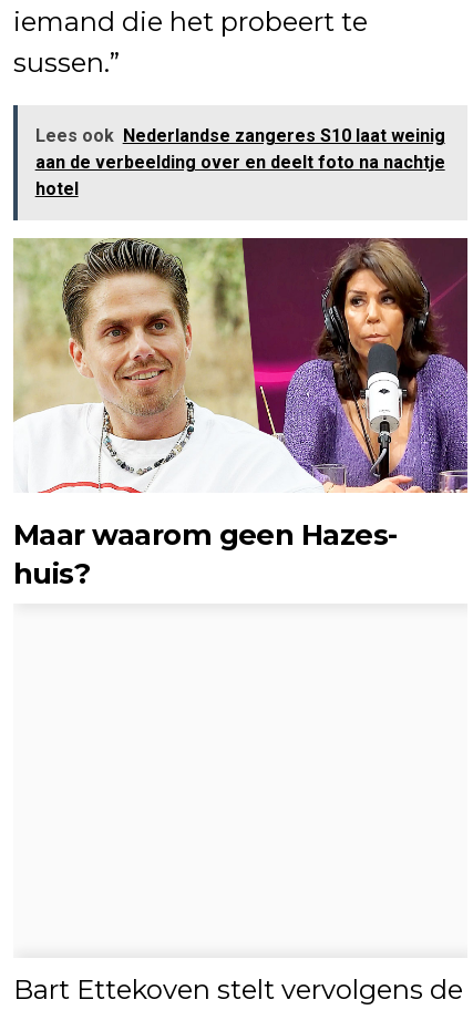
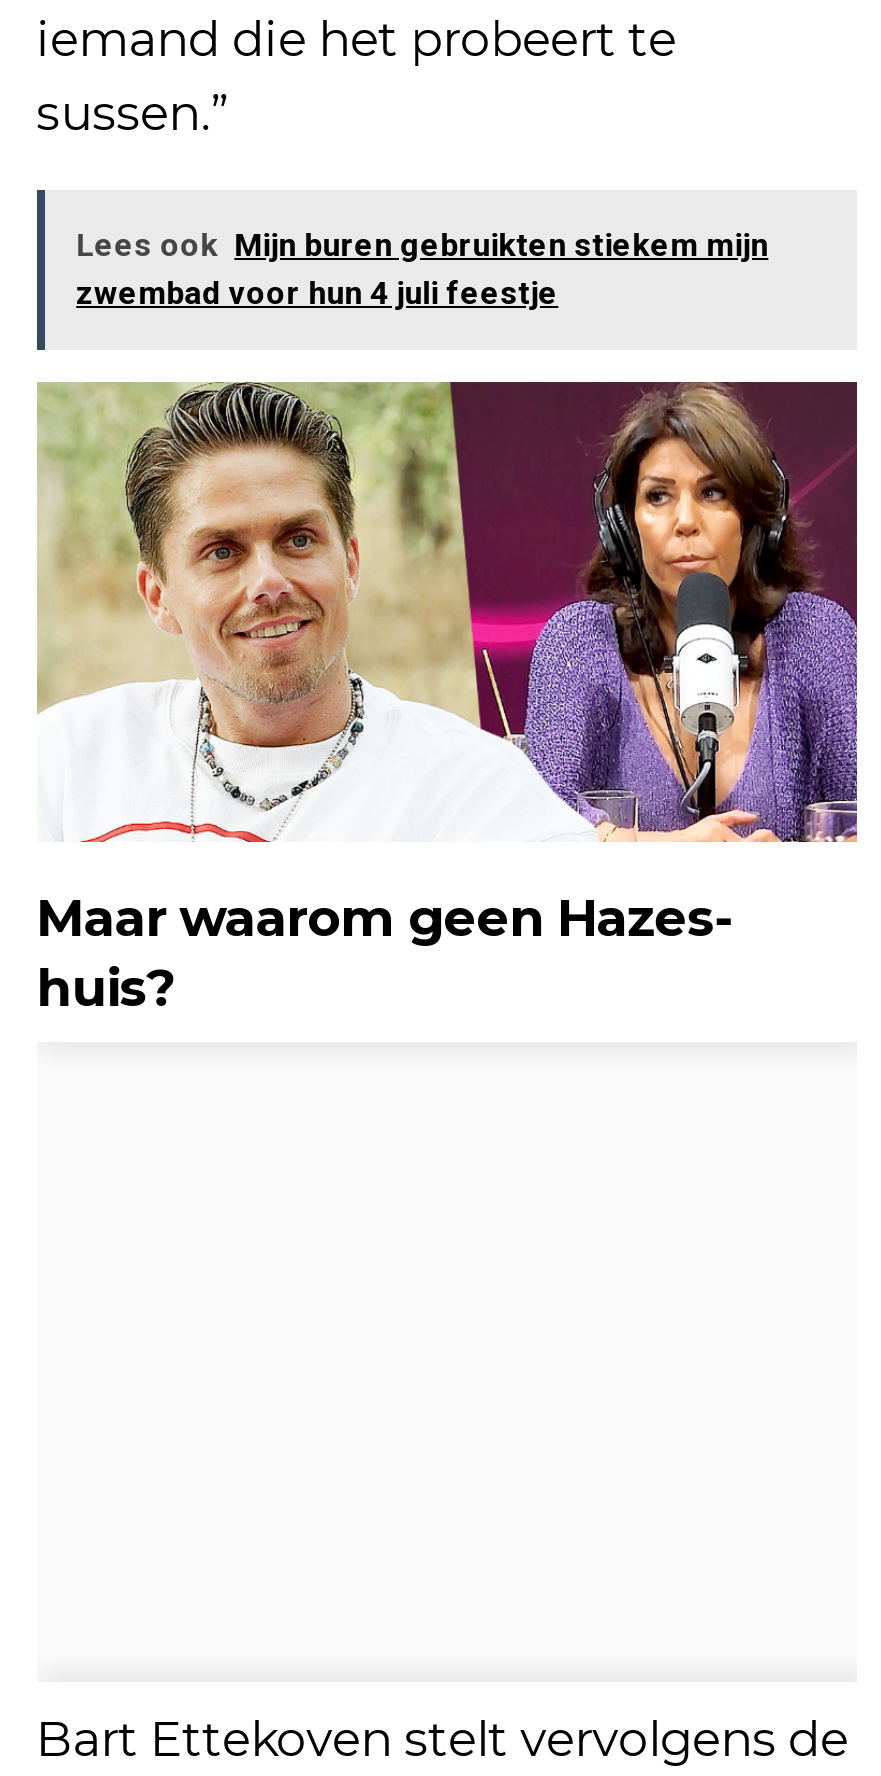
- Lees ook Nederlandse zangeres S10 laat weinig
- aan de verbeelding over en deelt foto na nachtje
- hotel
+ Lees ook Mijn buren gebruikten stiekem mijn
+ zwembad voor hun 4 juli feestje
